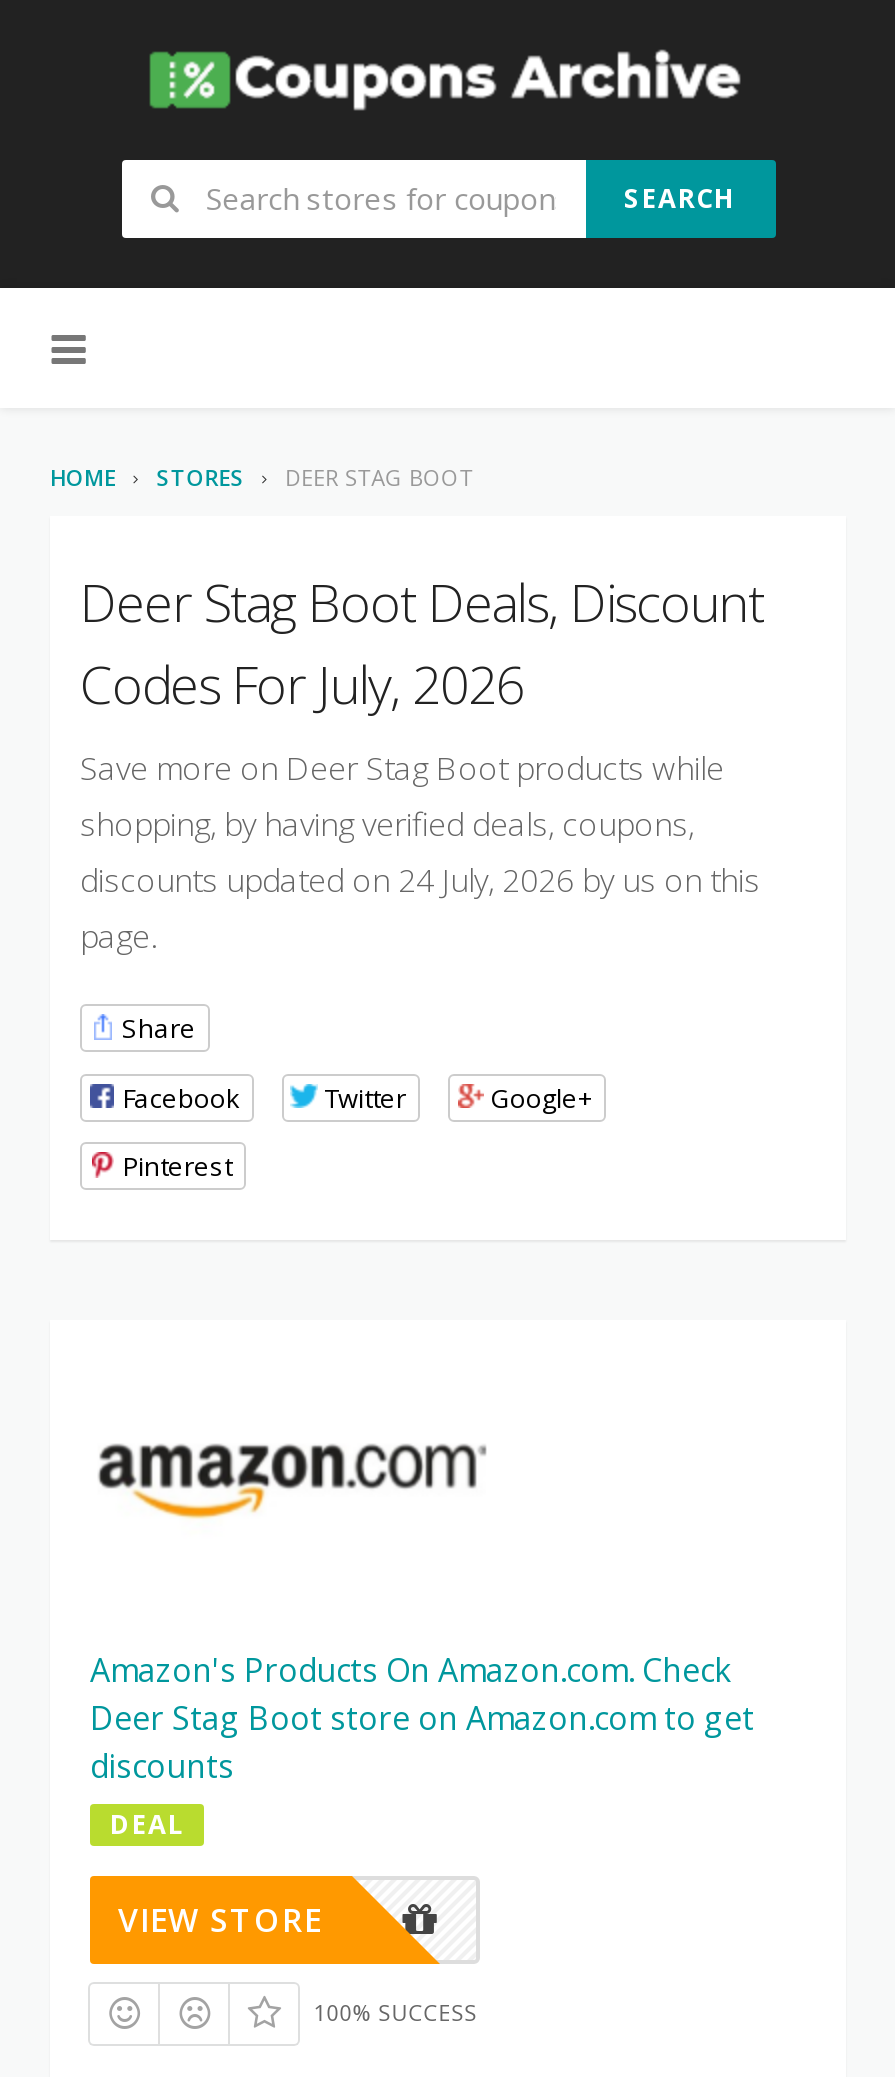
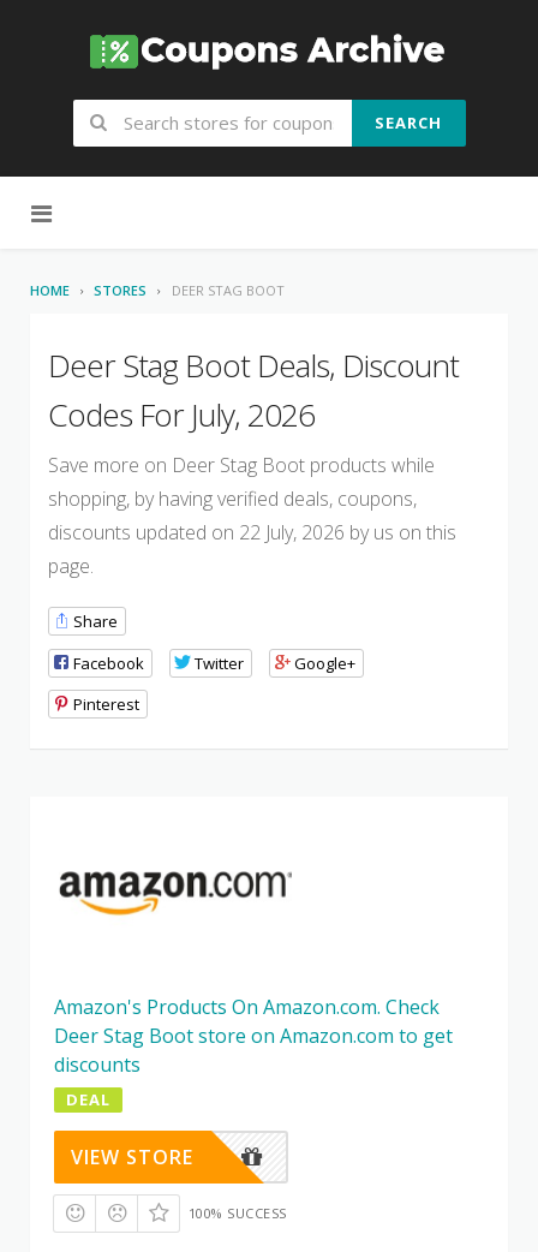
- discounts updated on 24 July, 2026 by us on this
+ discounts updated on 22 July, 2026 by us on this
